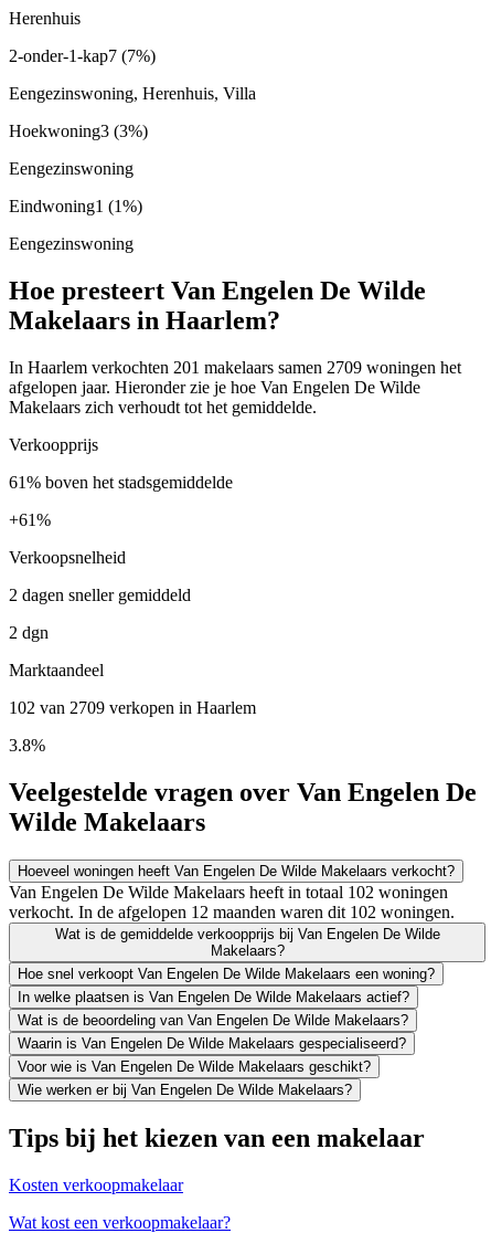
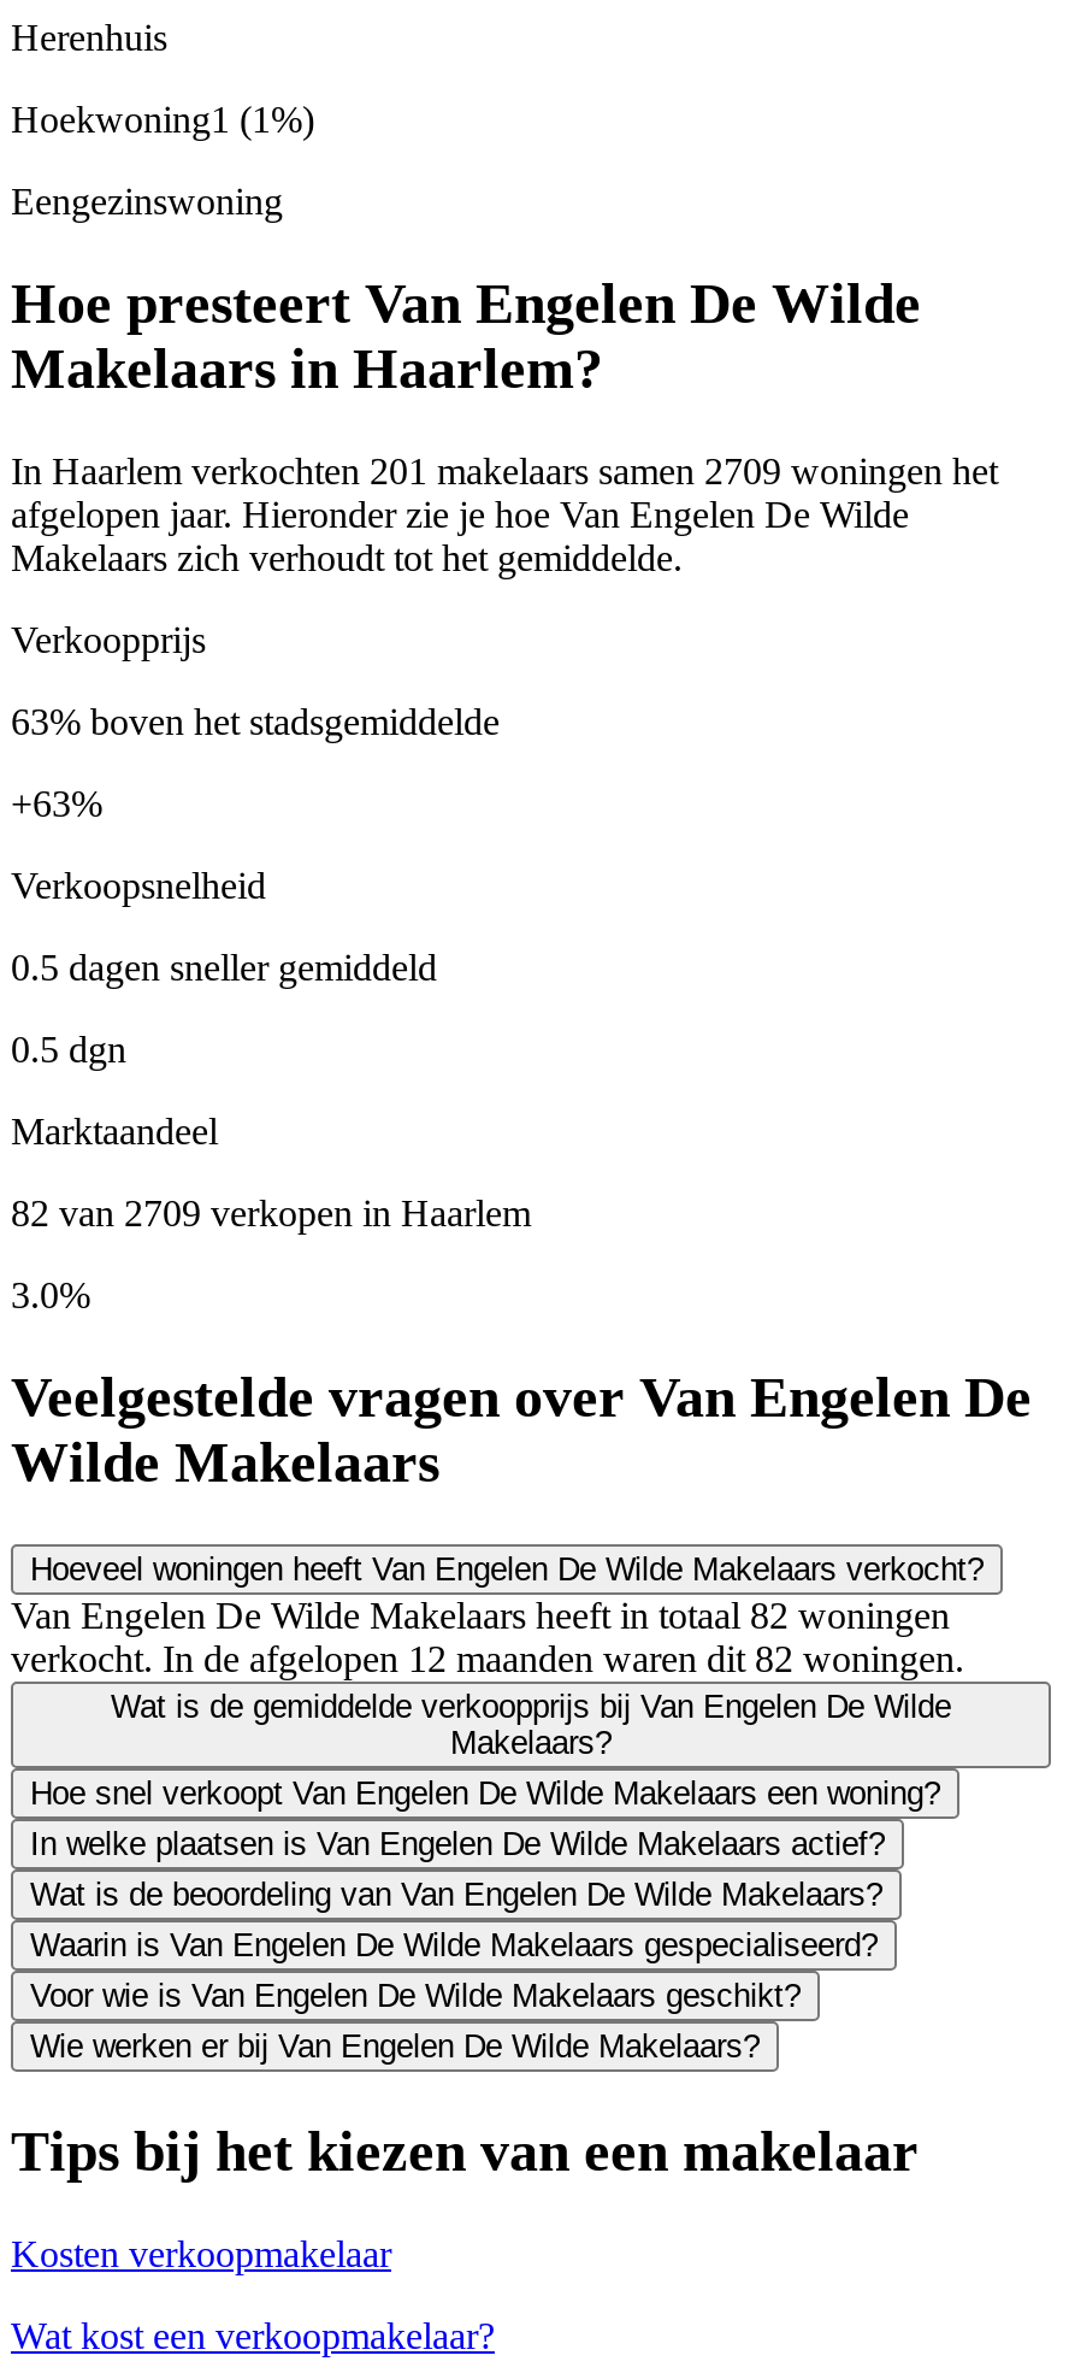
- 2-onder-1-kap7 (7%)
- Eengezinswoning, Herenhuis, Villa
- Hoekwoning3 (3%)
- Eengezinswoning
- Eindwoning1 (1%)
+ Hoekwoning1 (1%)

- 61% boven het stadsgemiddelde
+ 63% boven het stadsgemiddelde

- +61%
+ +63%

- 2 dagen sneller gemiddeld
+ 0.5 dagen sneller gemiddeld

- 2 dgn
+ 0.5 dgn

- 102 van 2709 verkopen in Haarlem
+ 82 van 2709 verkopen in Haarlem

- 3.8%
+ 3.0%

- Van Engelen De Wilde Makelaars heeft in totaal 102 woningen
+ Van Engelen De Wilde Makelaars heeft in totaal 82 woningen

- verkocht. In de afgelopen 12 maanden waren dit 102 woningen.
+ verkocht. In de afgelopen 12 maanden waren dit 82 woningen.
